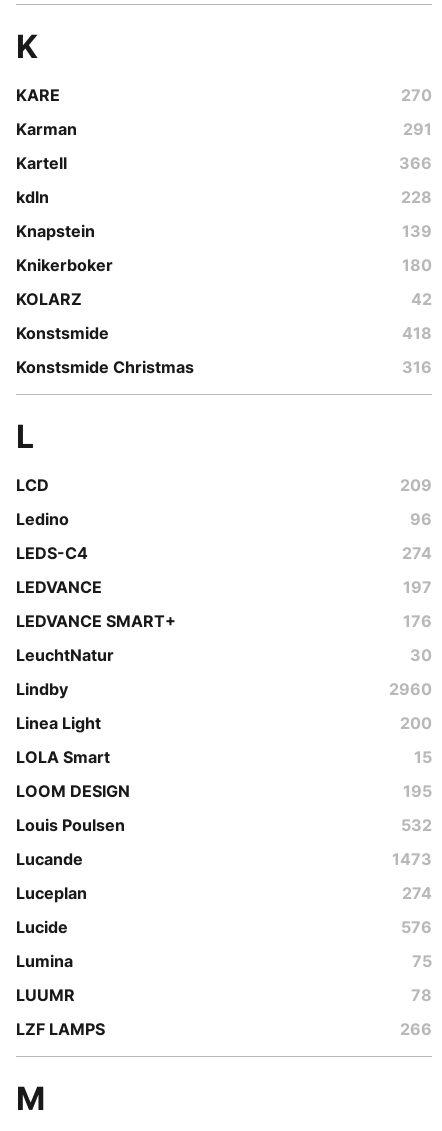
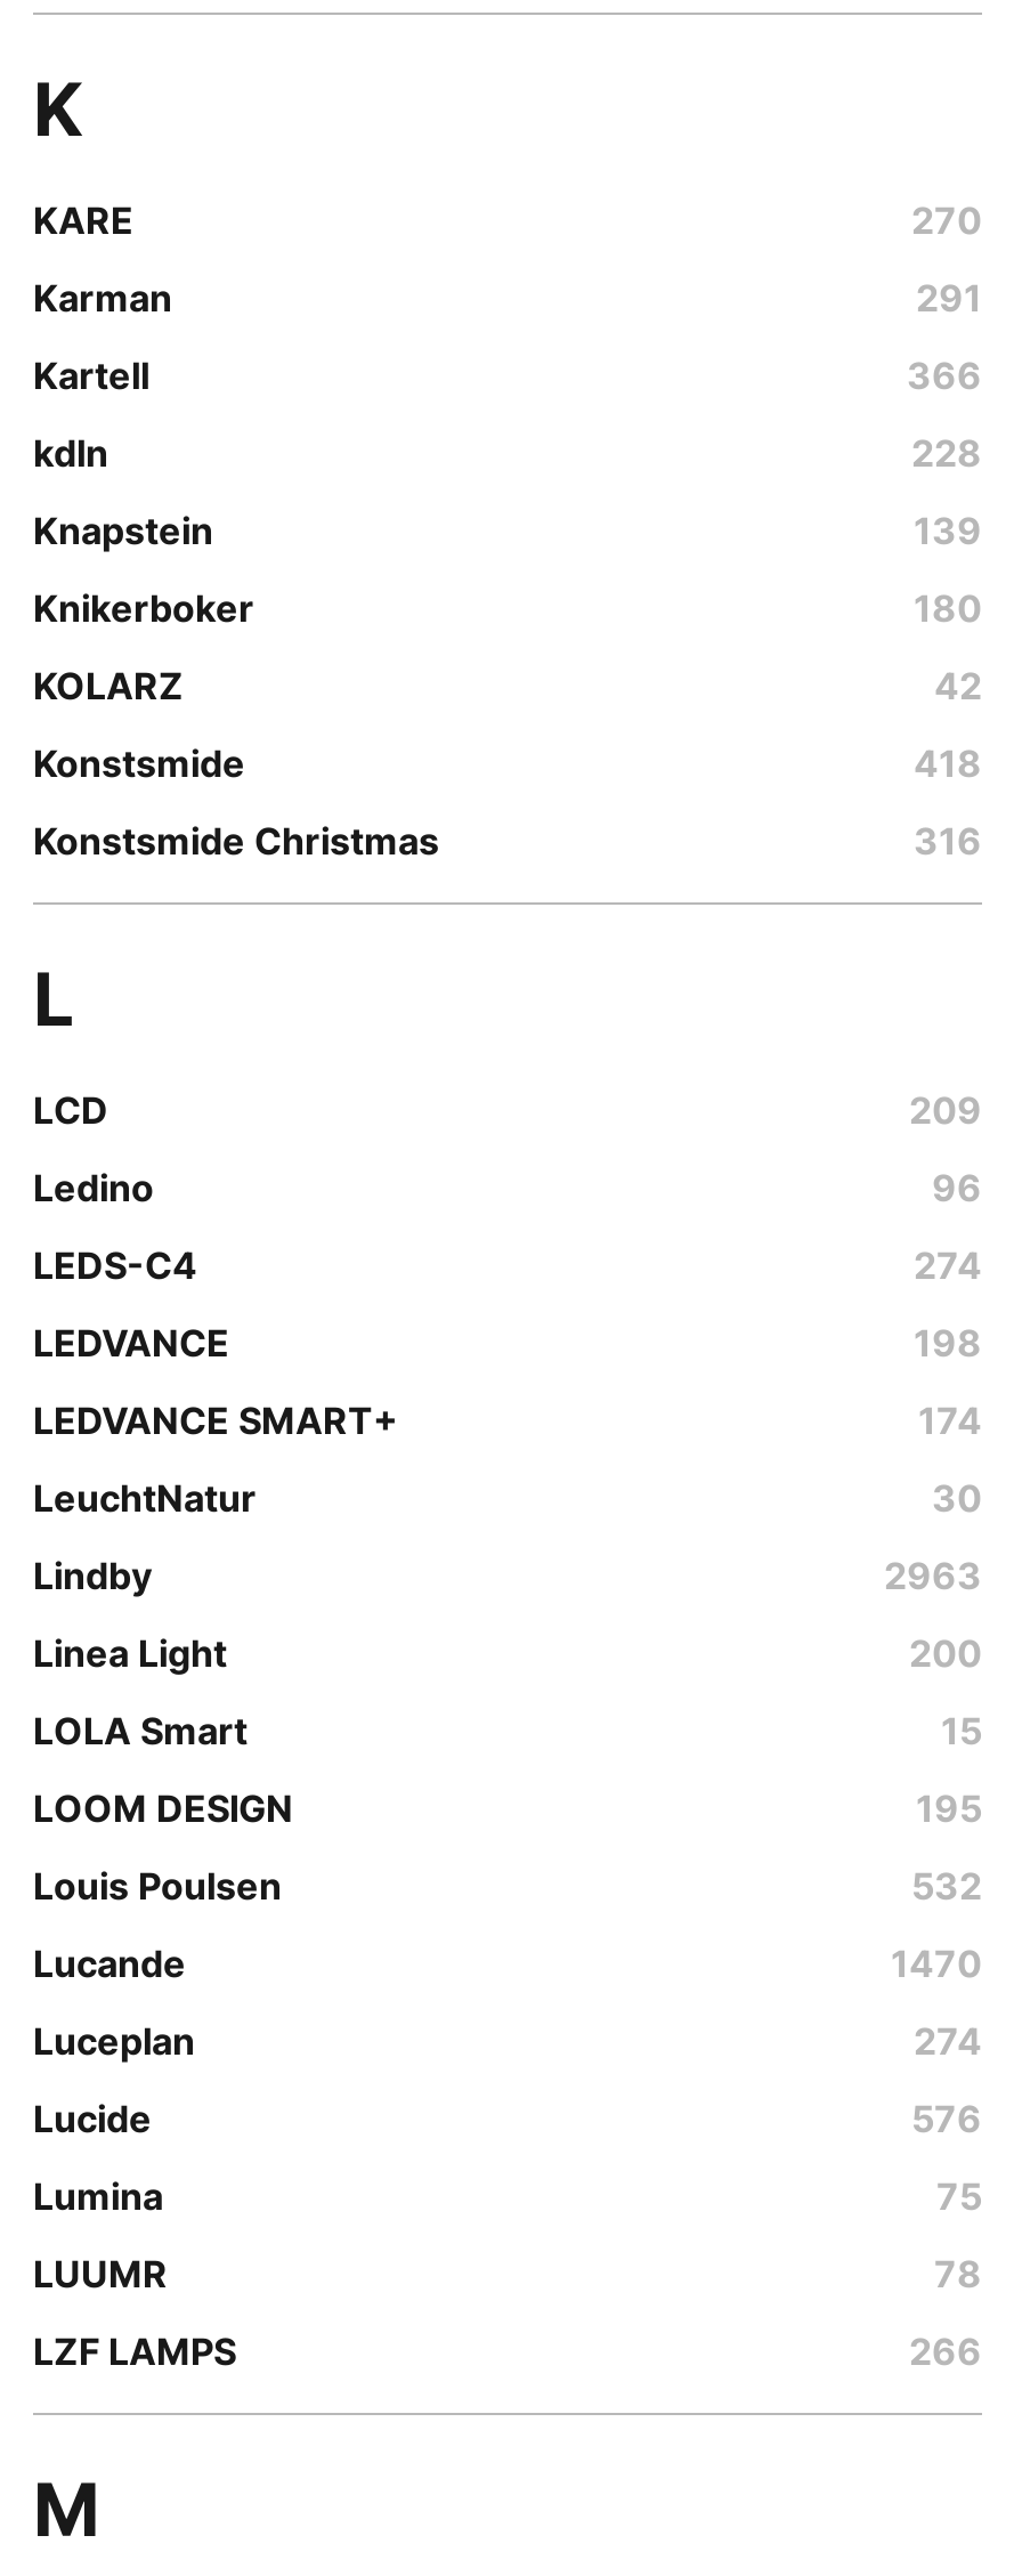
- 197
+ 198

- 176
+ 174

- 2960
+ 2963

- 1473
+ 1470
